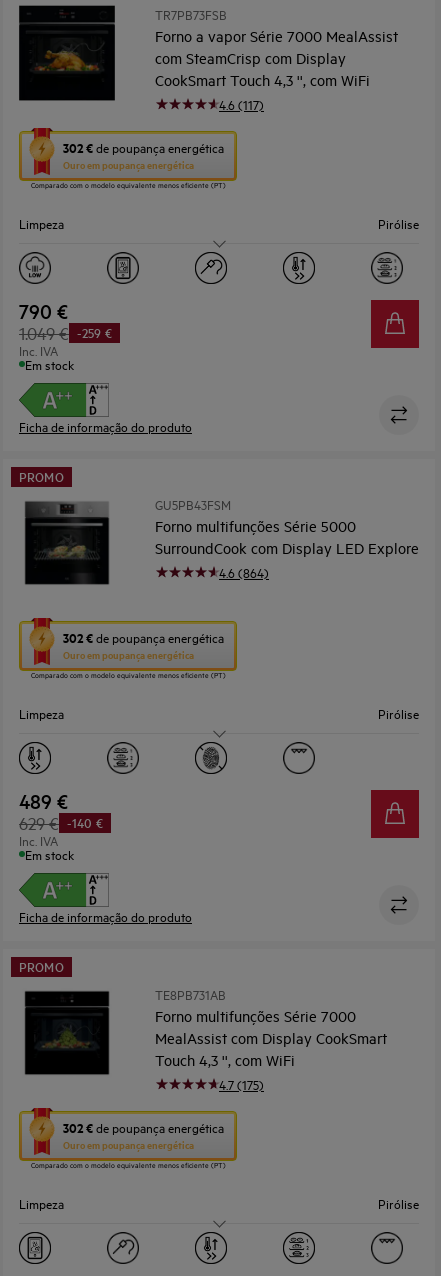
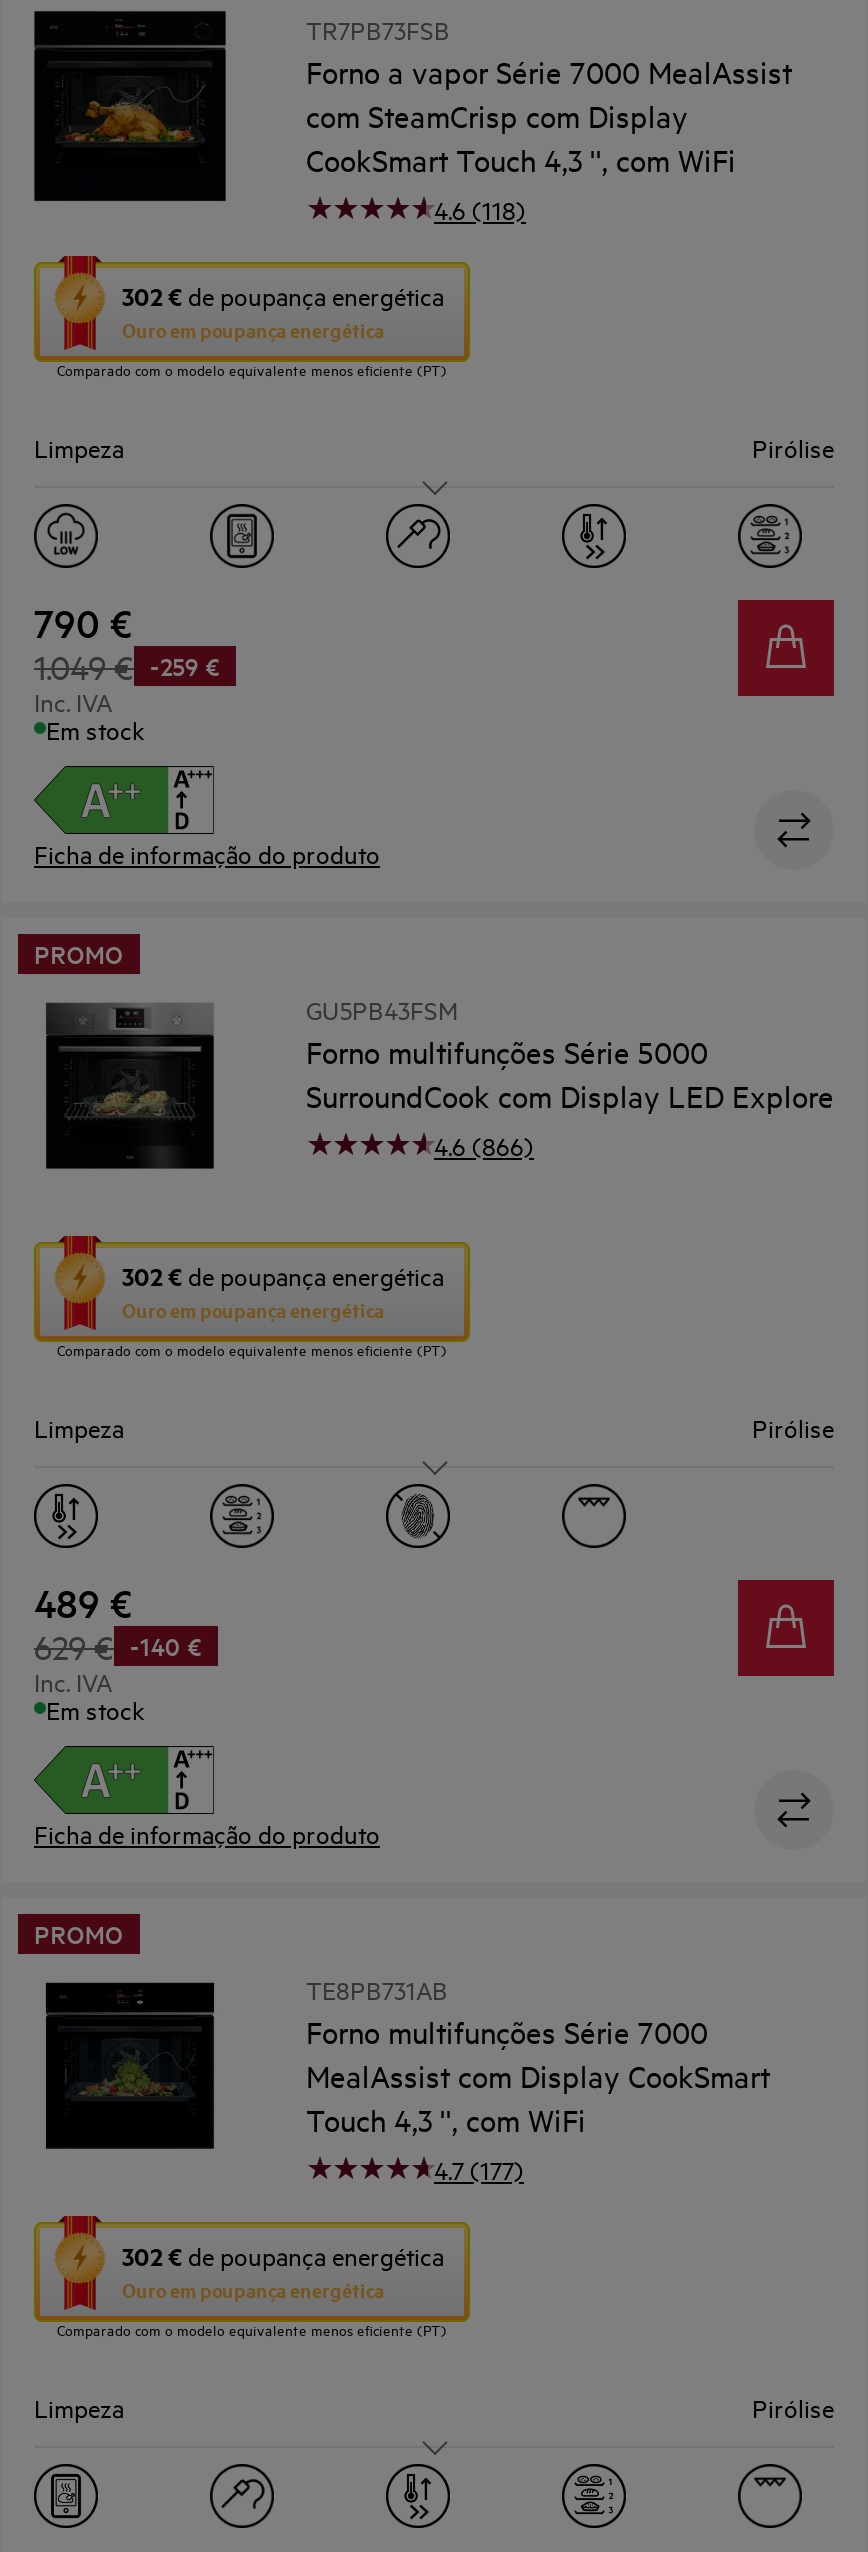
- 4.6 (117)
+ 4.6 (118)

- 4.6 (864)
+ 4.6 (866)

- 4.7 (175)
+ 4.7 (177)
